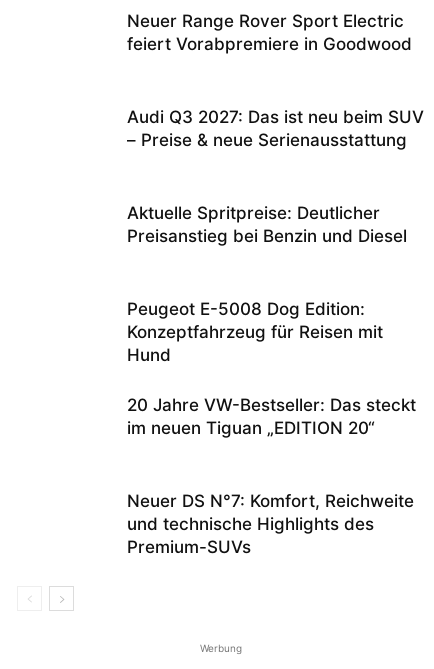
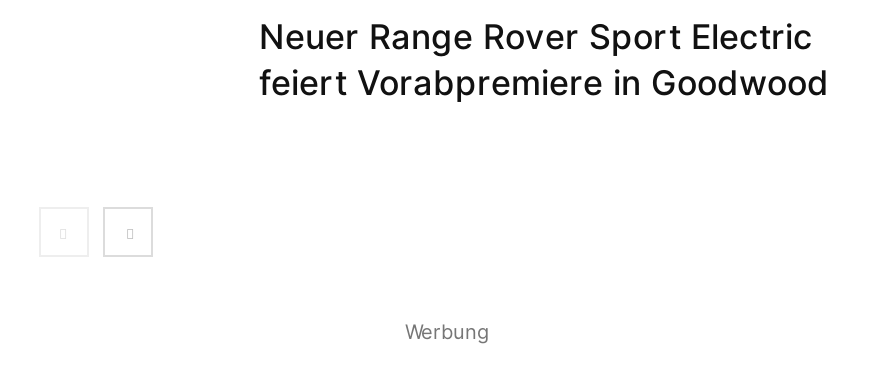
- Audi Q3 2027: Das ist neu beim SUV
- – Preise & neue Serienausstattung

- Aktuelle Spritpreise: Deutlicher
- Preisanstieg bei Benzin und Diesel

- Peugeot E-5008 Dog Edition:
- Konzeptfahrzeug für Reisen mit
- Hund
- 20 Jahre VW-Bestseller: Das steckt
- im neuen Tiguan „EDITION 20“

- Neuer DS N°7: Komfort, Reichweite
- und technische Highlights des
- Premium-SUVs
